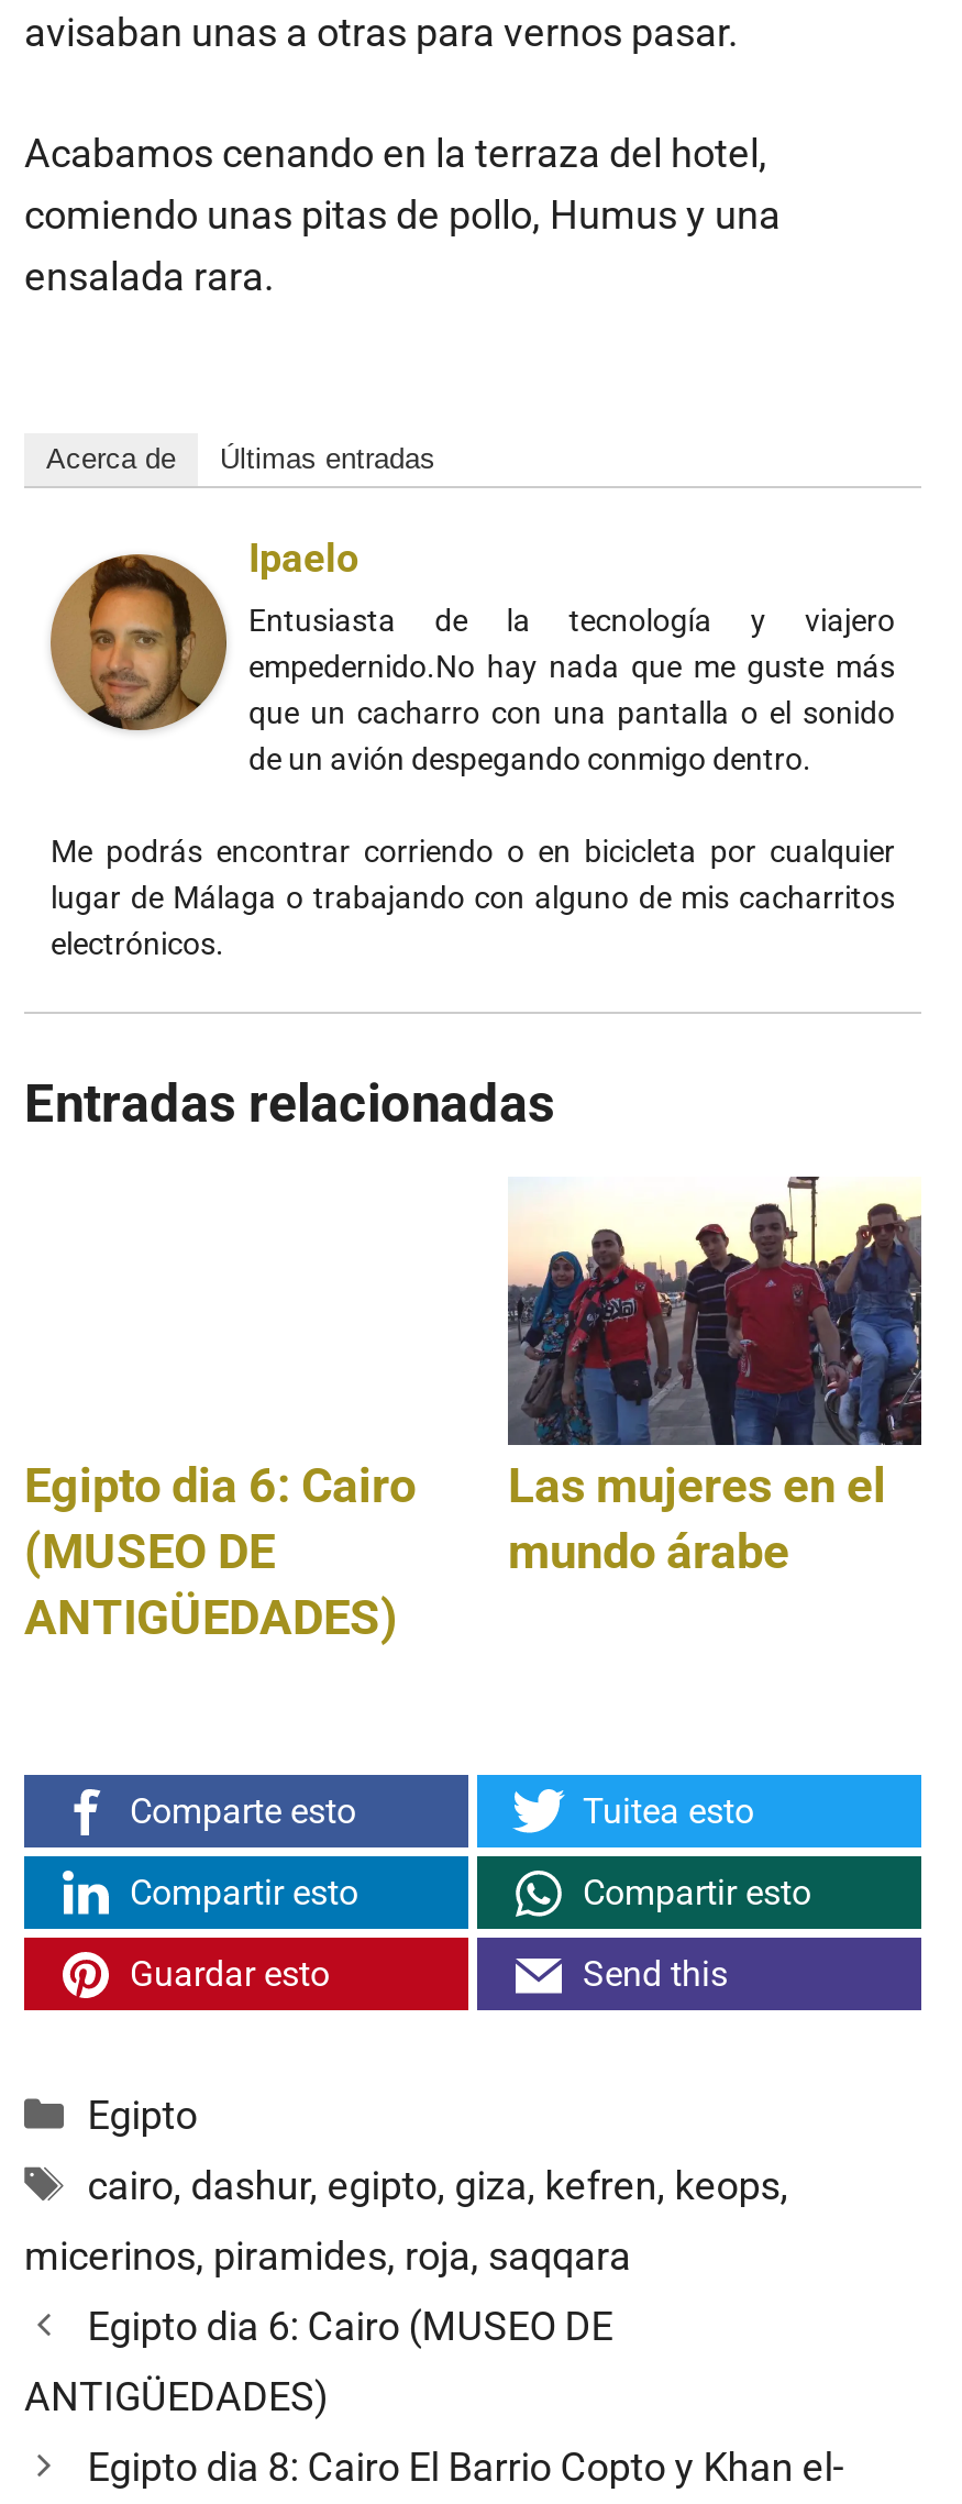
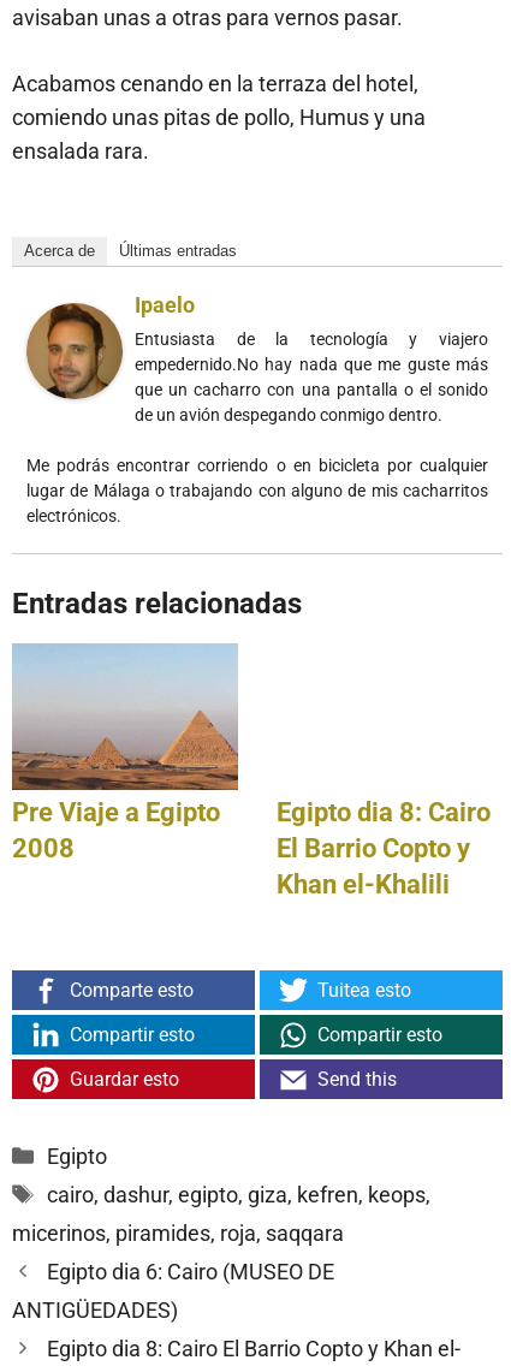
+ [image]

- [image]

- Egipto dia 6: Cairo
- (MUSEO DE
- ANTIGÜEDADES)
+ Pre Viaje a Egipto
+ 2008

- Las mujeres en el
- mundo árabe
+ Egipto dia 8: Cairo
+ El Barrio Copto y
+ Khan el-Khalili
